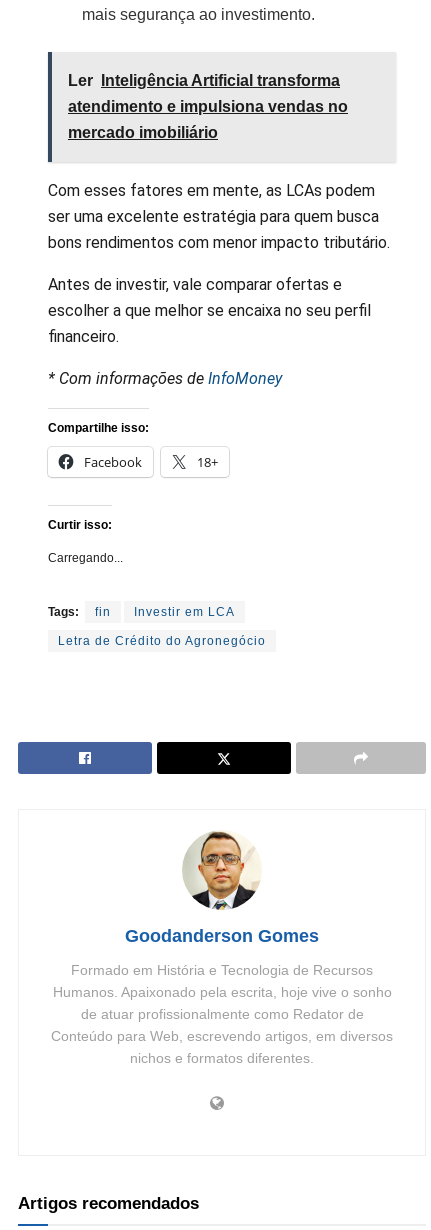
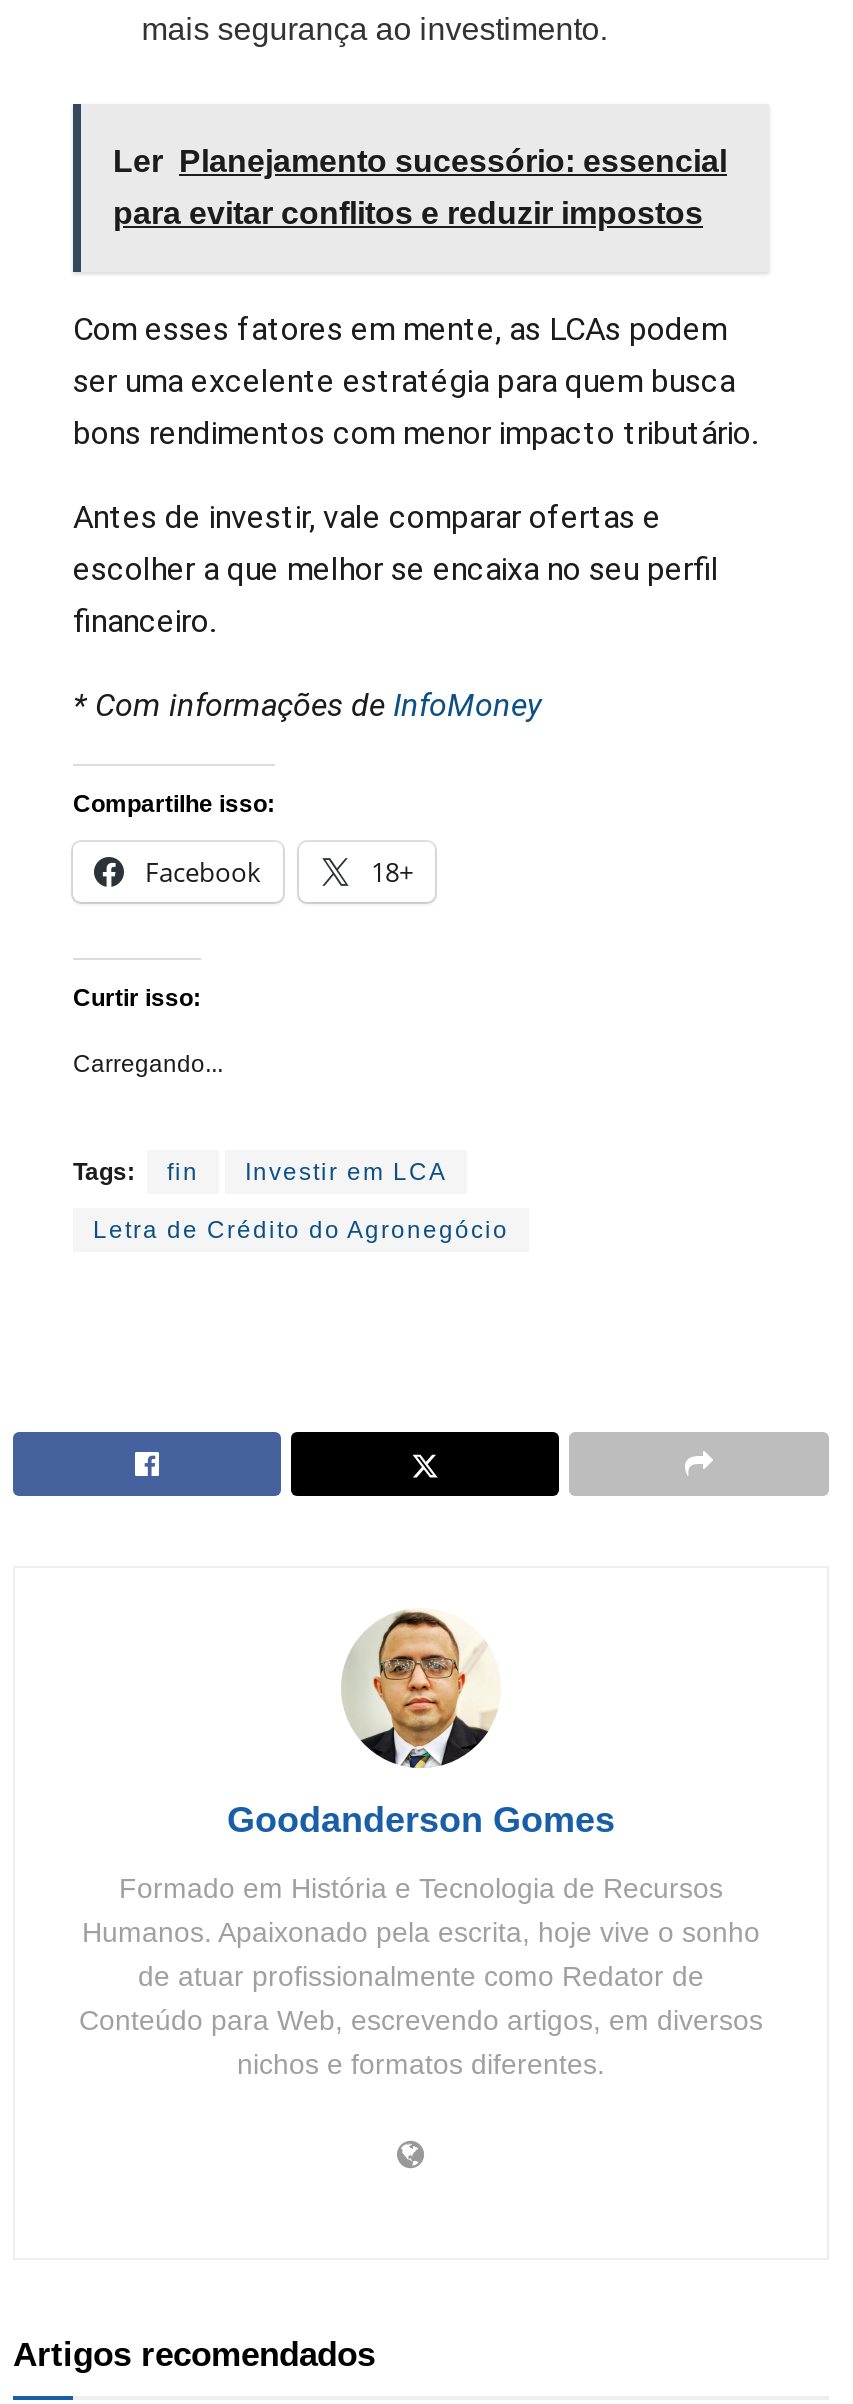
- Ler Inteligência Artificial transforma
- atendimento e impulsiona vendas no
- mercado imobiliário
+ Ler Planejamento sucessório: essencial
+ para evitar conflitos e reduzir impostos
